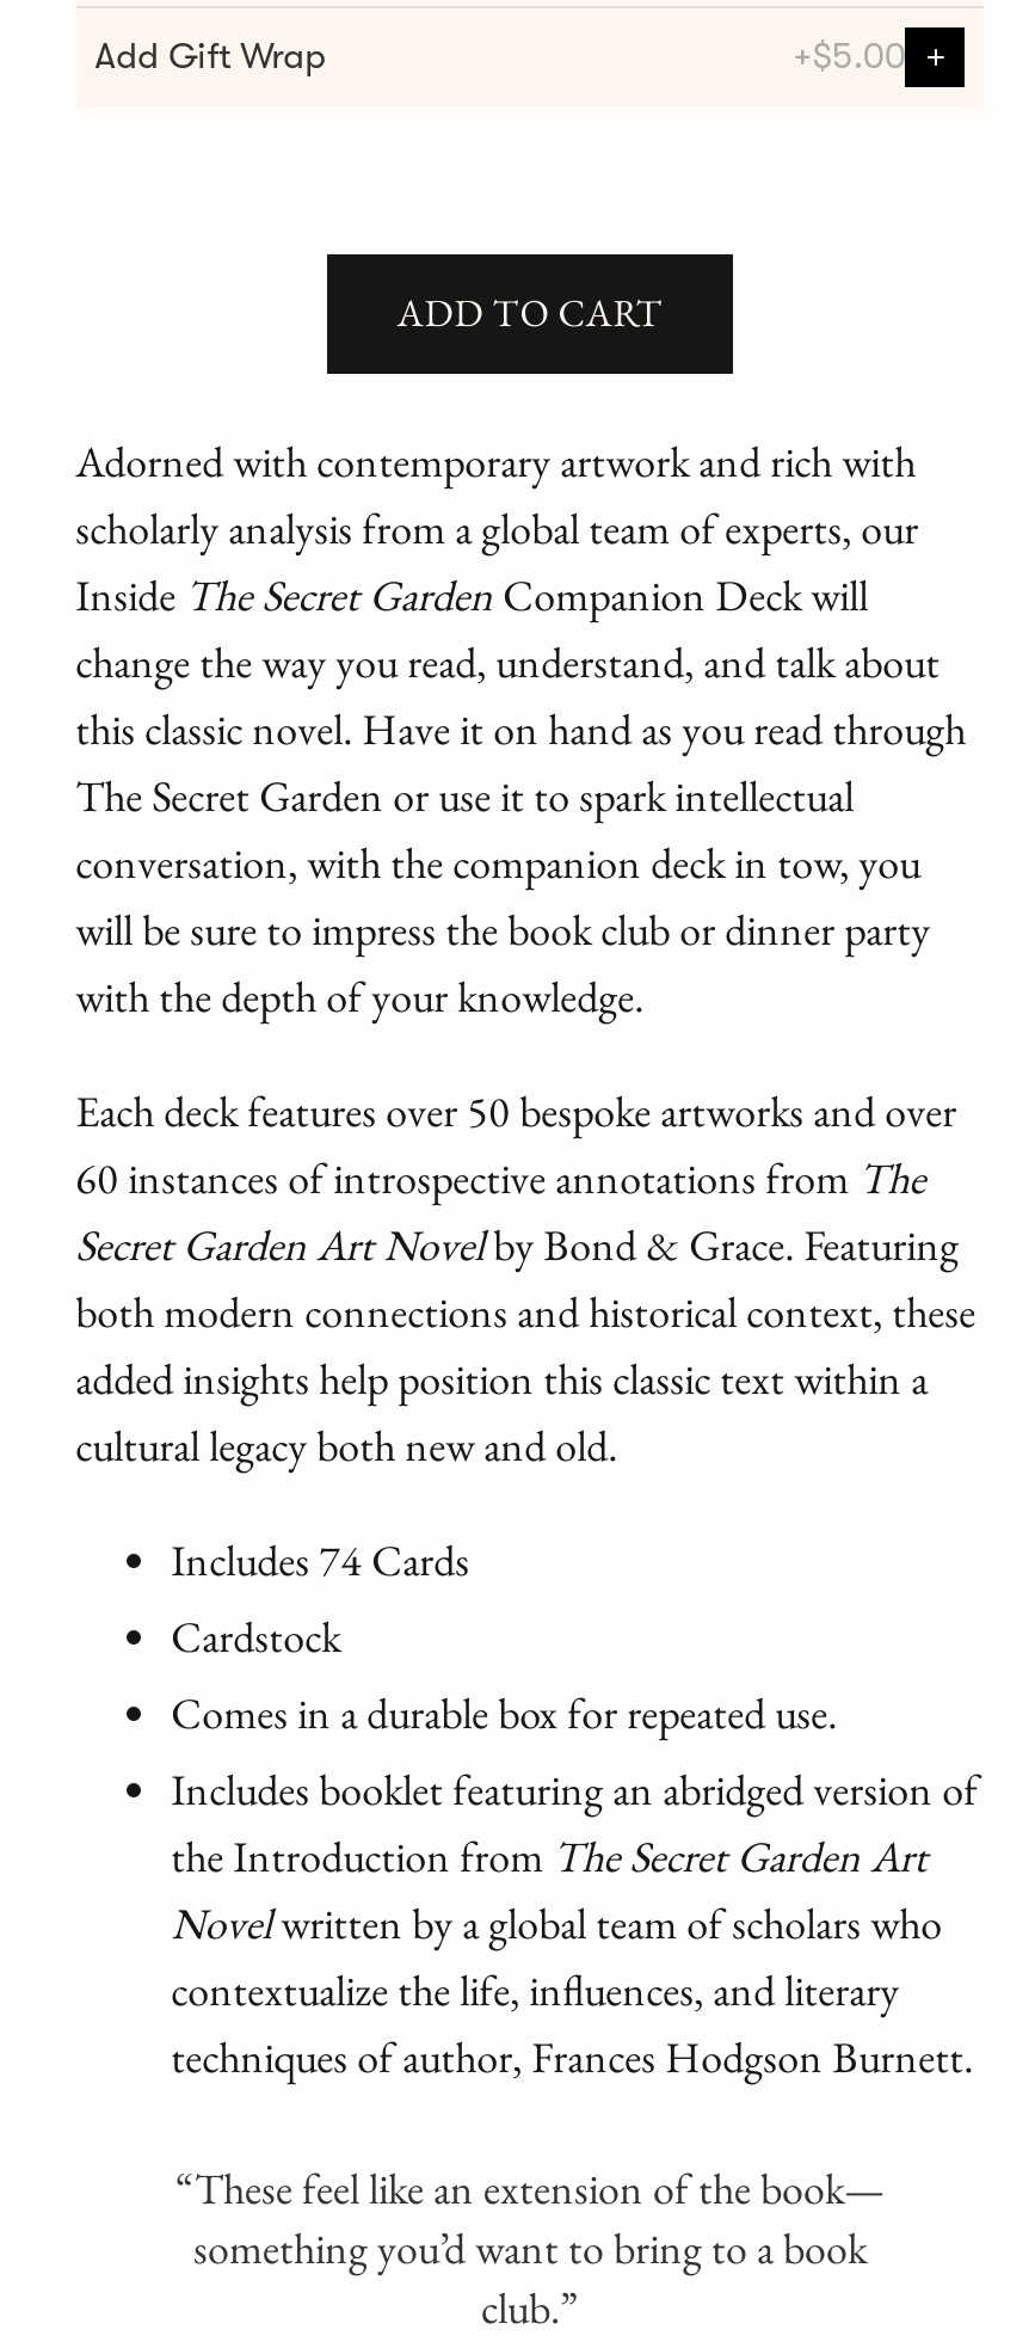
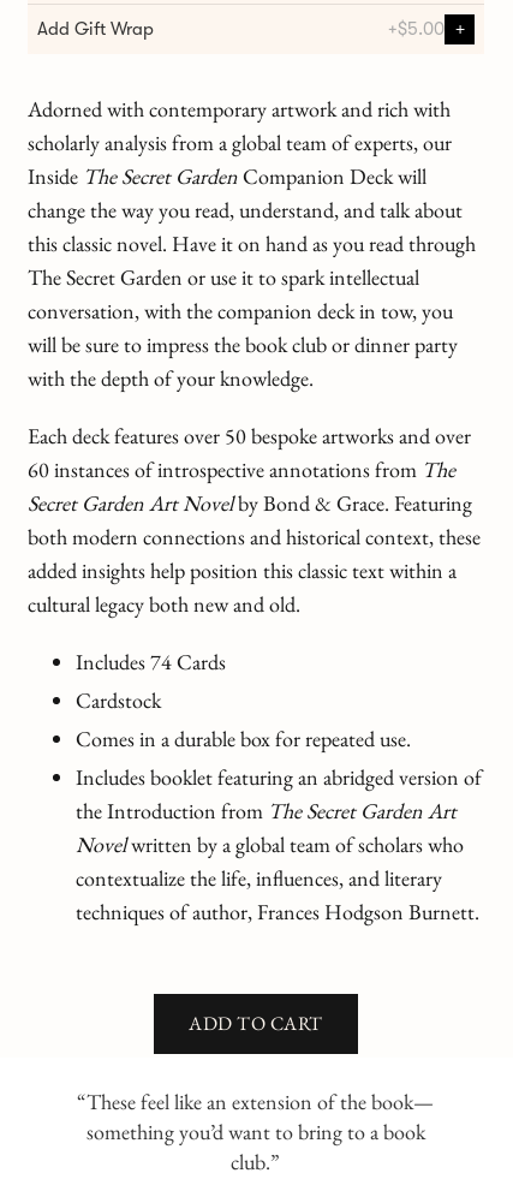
moved down: ADD TO CART

moved up: Adorned with contemporary artwork and rich with | scholarly analysis from a global team of experts, our | Inside The Secret Garden Companion Deck will | ... | contextualize the life, influences, and literary | techniques of author, Frances Hodgson Burnett.
